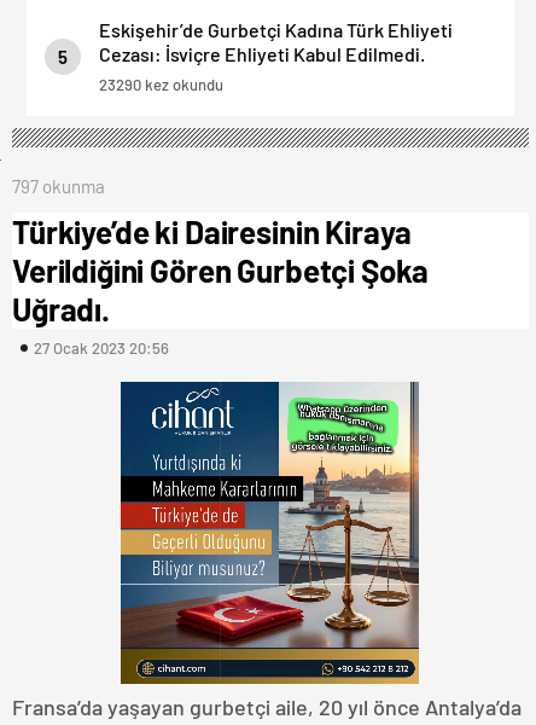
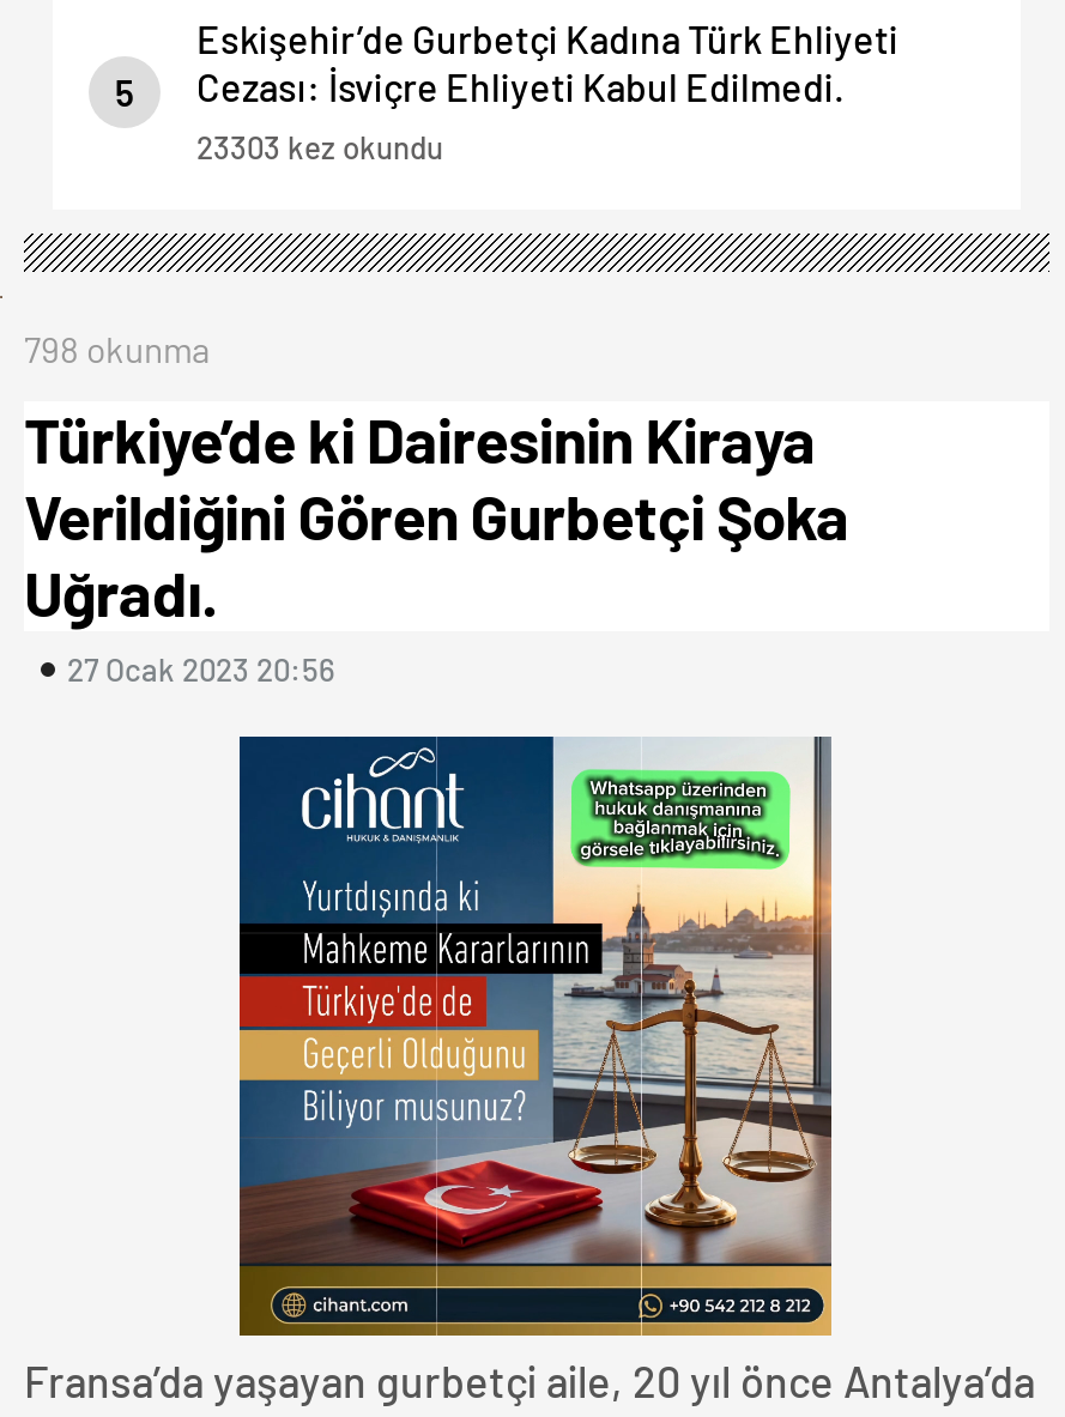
- 23290 kez okundu
+ 23303 kez okundu

- 797 okunma
+ 798 okunma

- [image]
+ [image]
